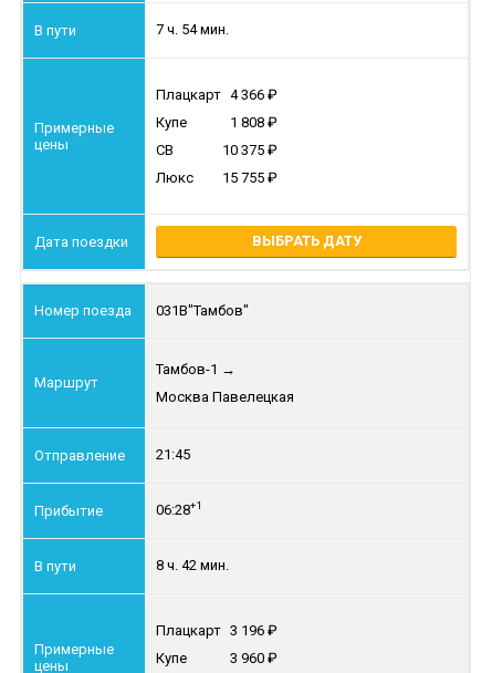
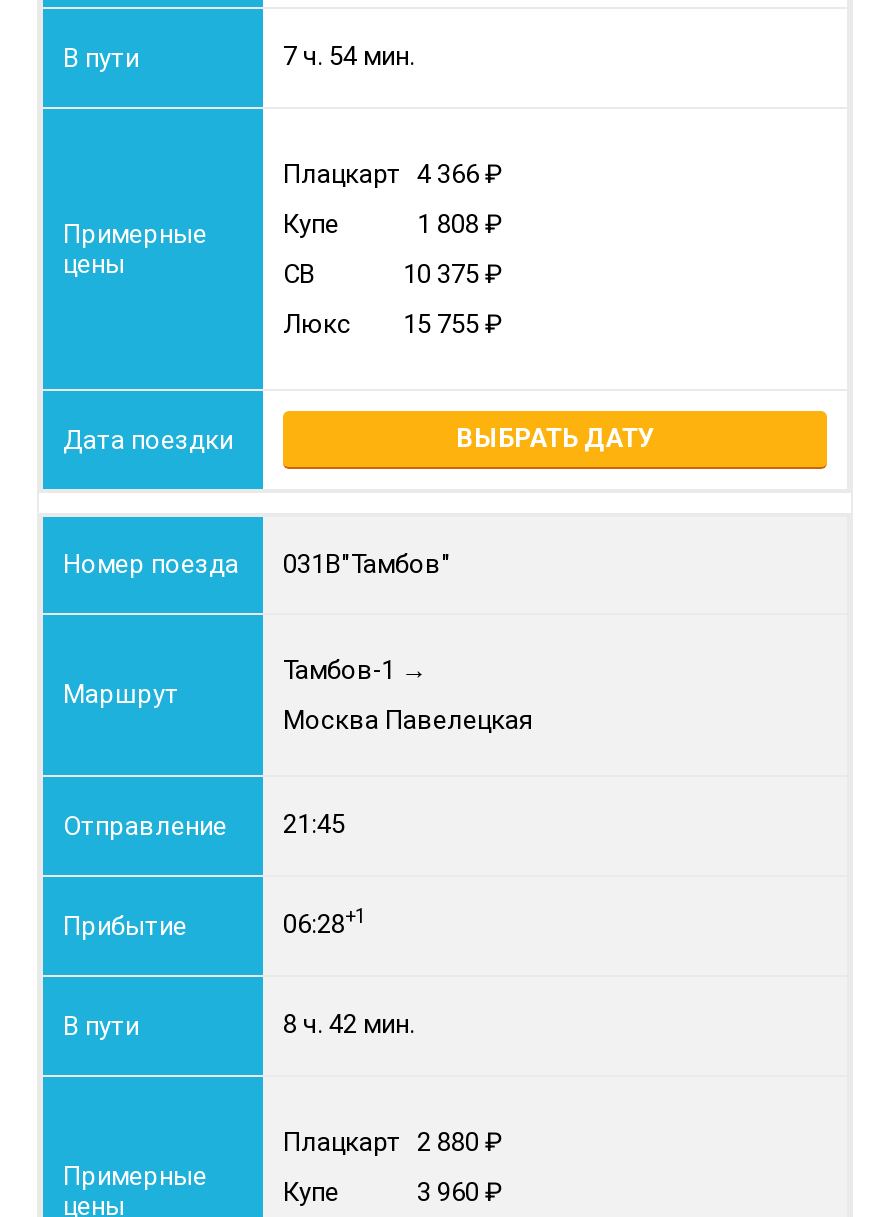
- Плацкарт 3 196
+ Плацкарт 2 880
